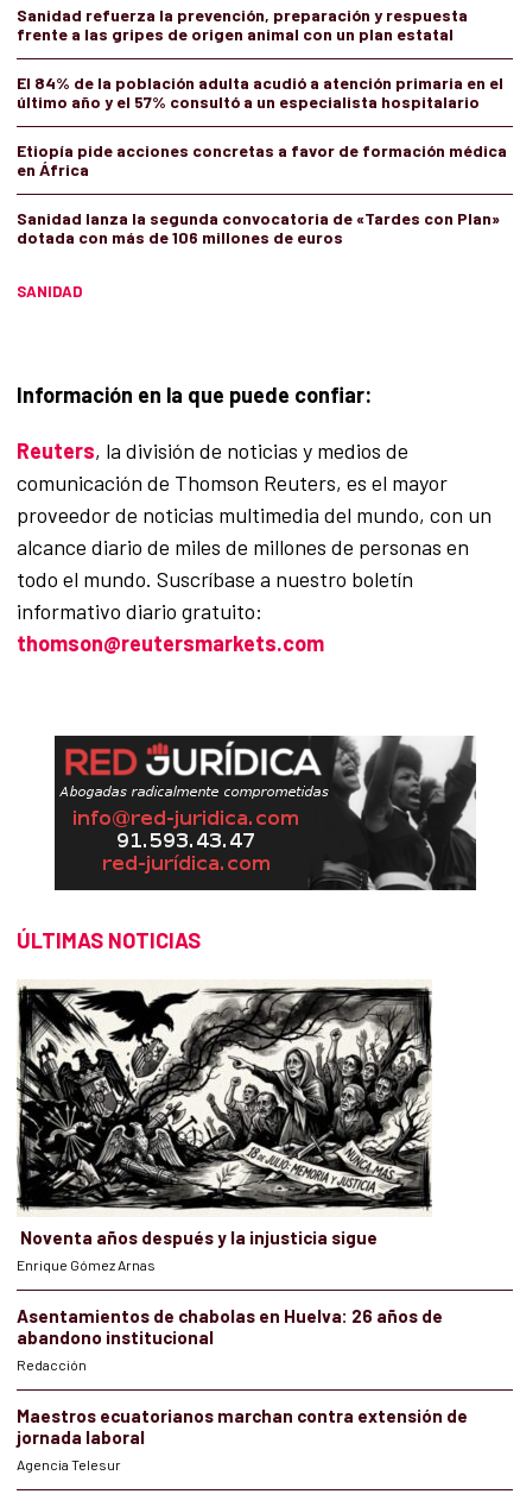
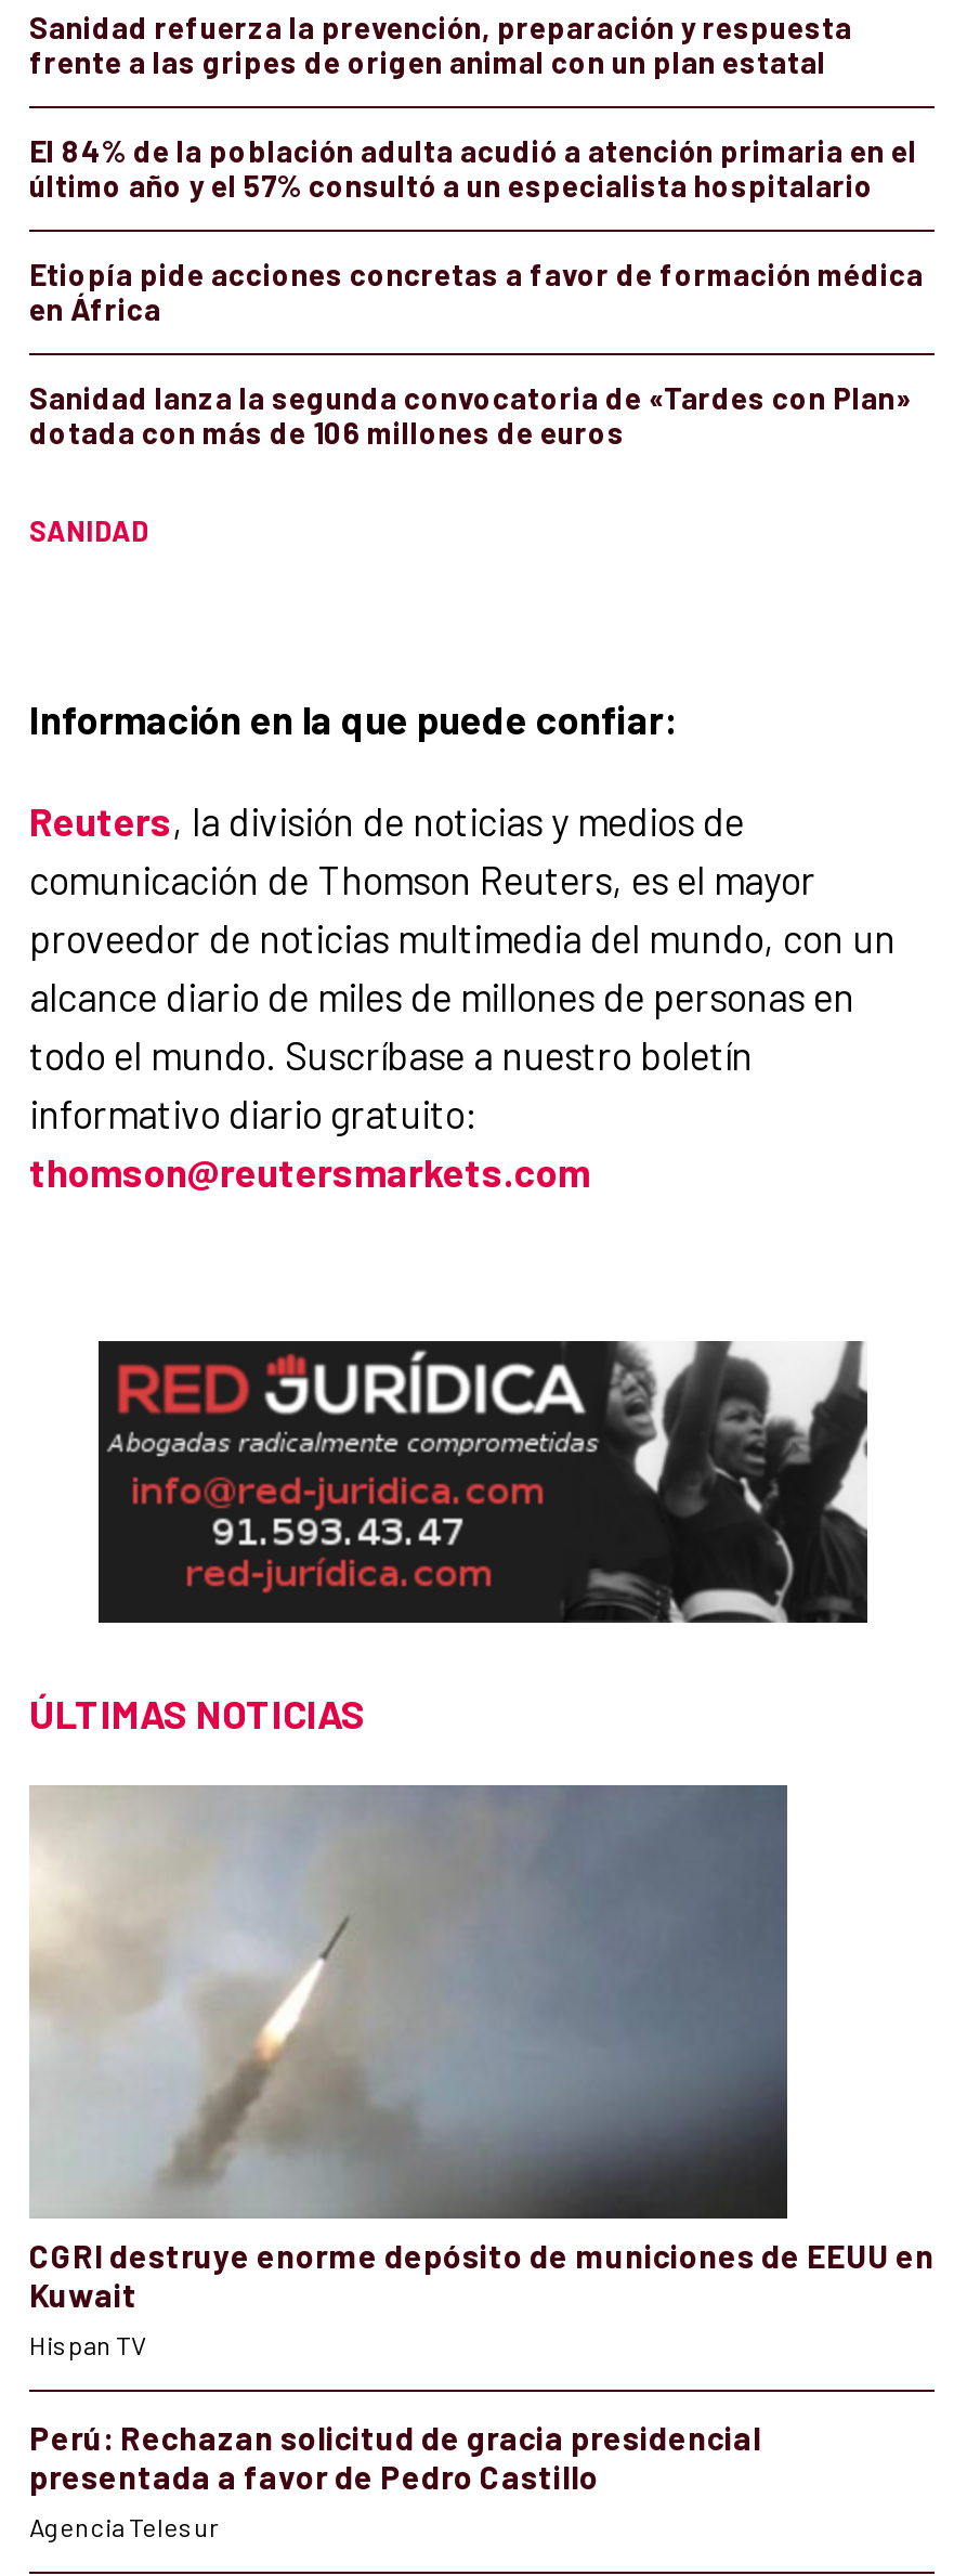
- [image]
- Noventa años después y la injusticia sigue
- Enrique Gómez Arnas
- Asentamientos de chabolas en Huelva: 26 años de
- abandono institucional
- Redacción
- Maestros ecuatorianos marchan contra extensión de
- jornada laboral
+ [image]
+ CGRI destruye enorme depósito de municiones de EEUU en
+ Kuwait
+ Hispan TV
+ Perú: Rechazan solicitud de gracia presidencial
+ presentada a favor de Pedro Castillo
